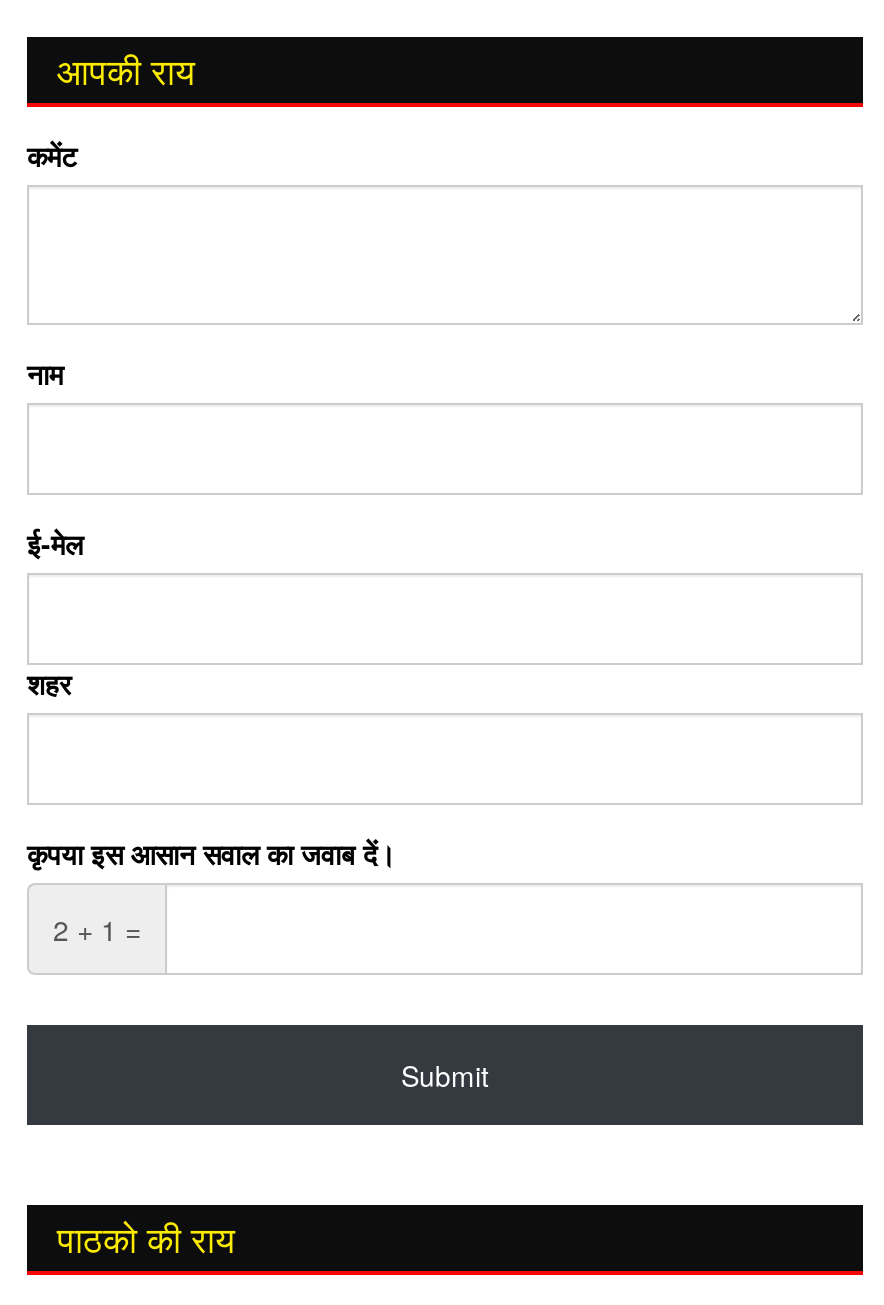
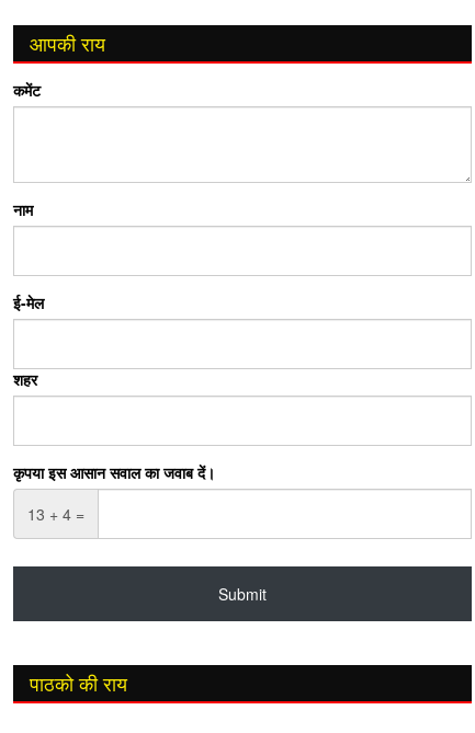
- 2 + 1 =
+ 13 + 4 =
